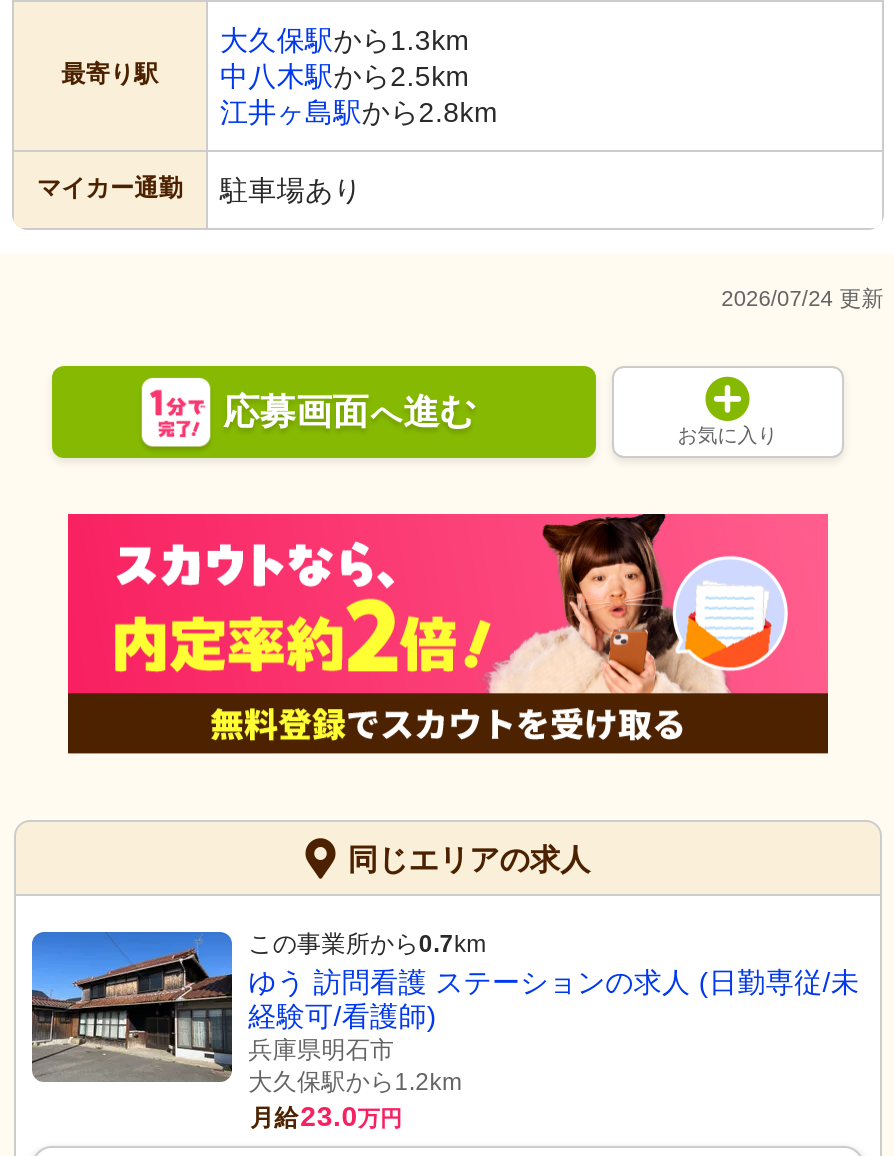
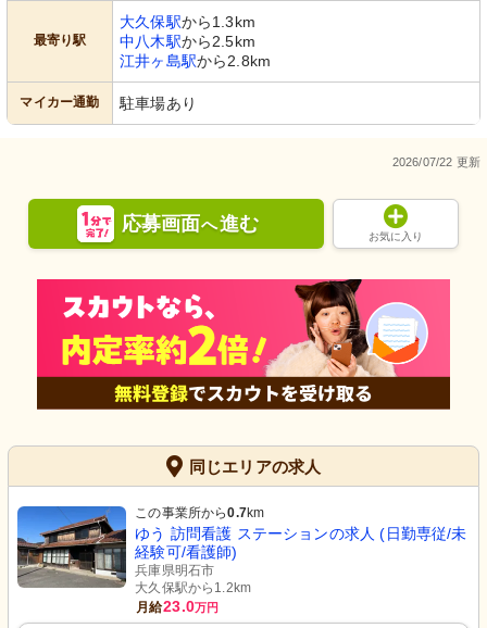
- 2026/07/24 更新
+ 2026/07/22 更新
